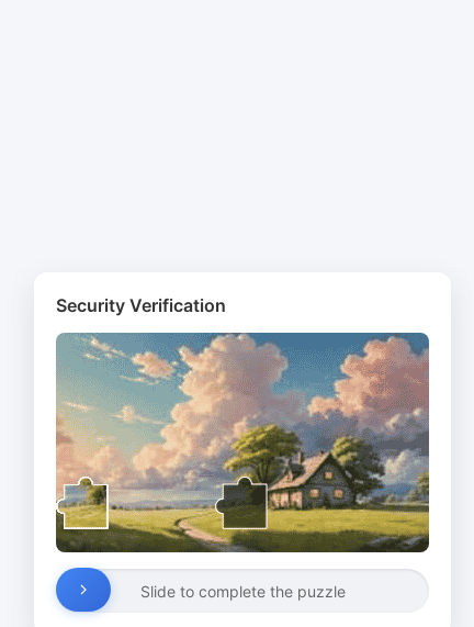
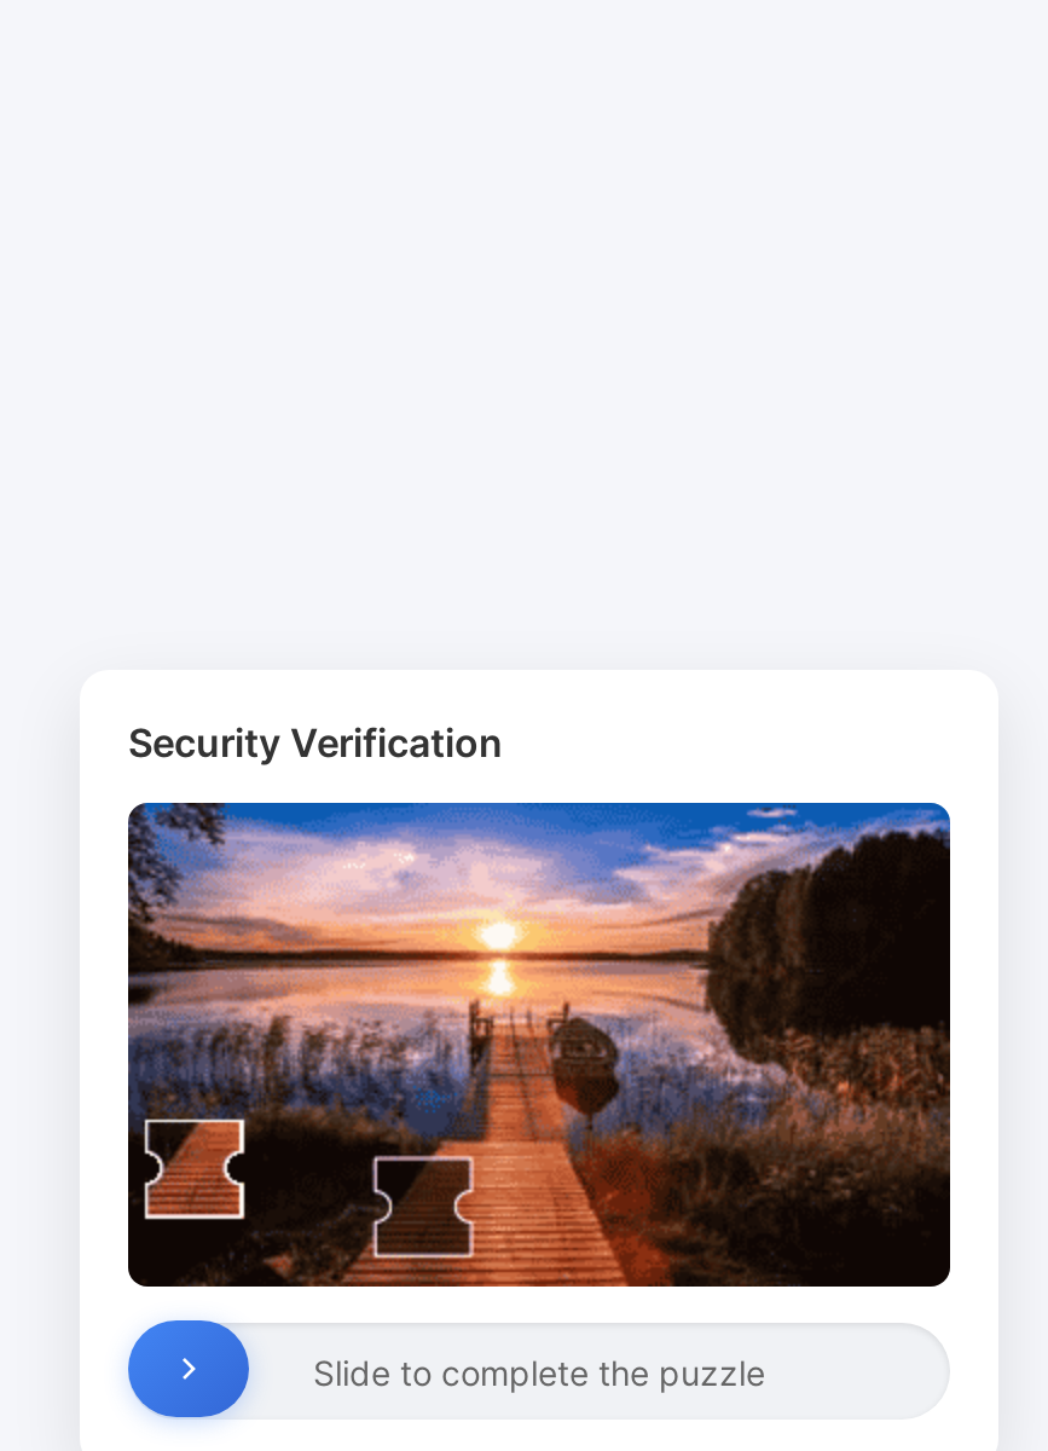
- [image]
+ [image]
